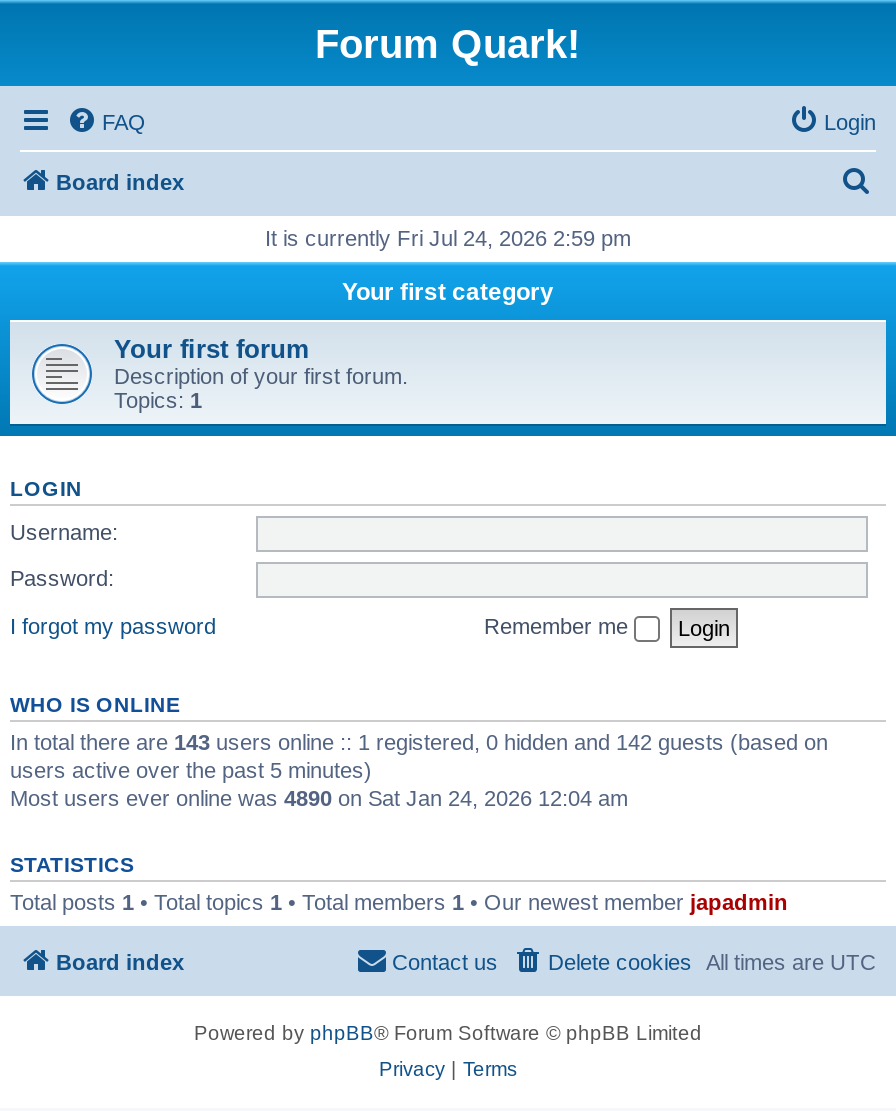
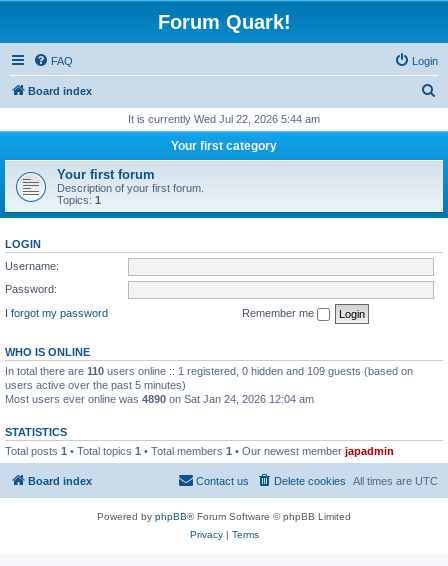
- It is currently Fri Jul 24, 2026 2:59 pm
+ It is currently Wed Jul 22, 2026 5:44 am

- In total there are 143 users online :: 1 registered, 0 hidden and 142 guests (based on
+ In total there are 110 users online :: 1 registered, 0 hidden and 109 guests (based on
